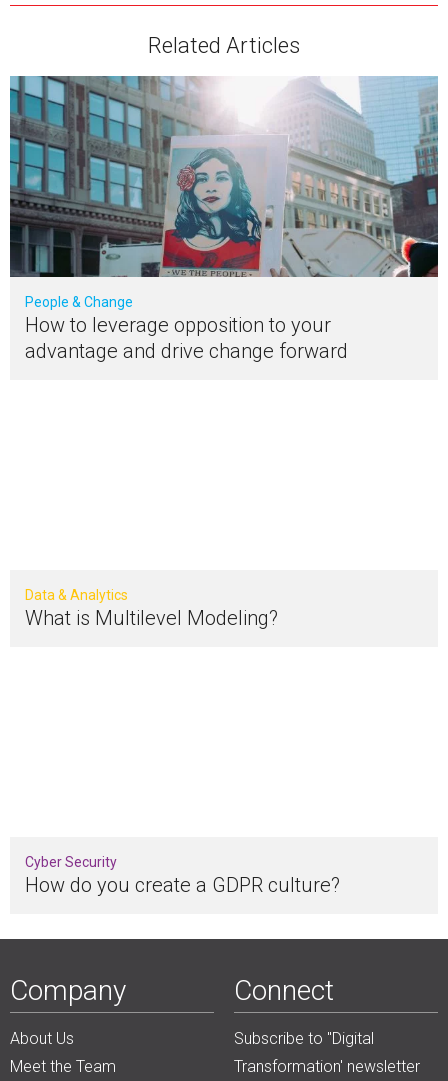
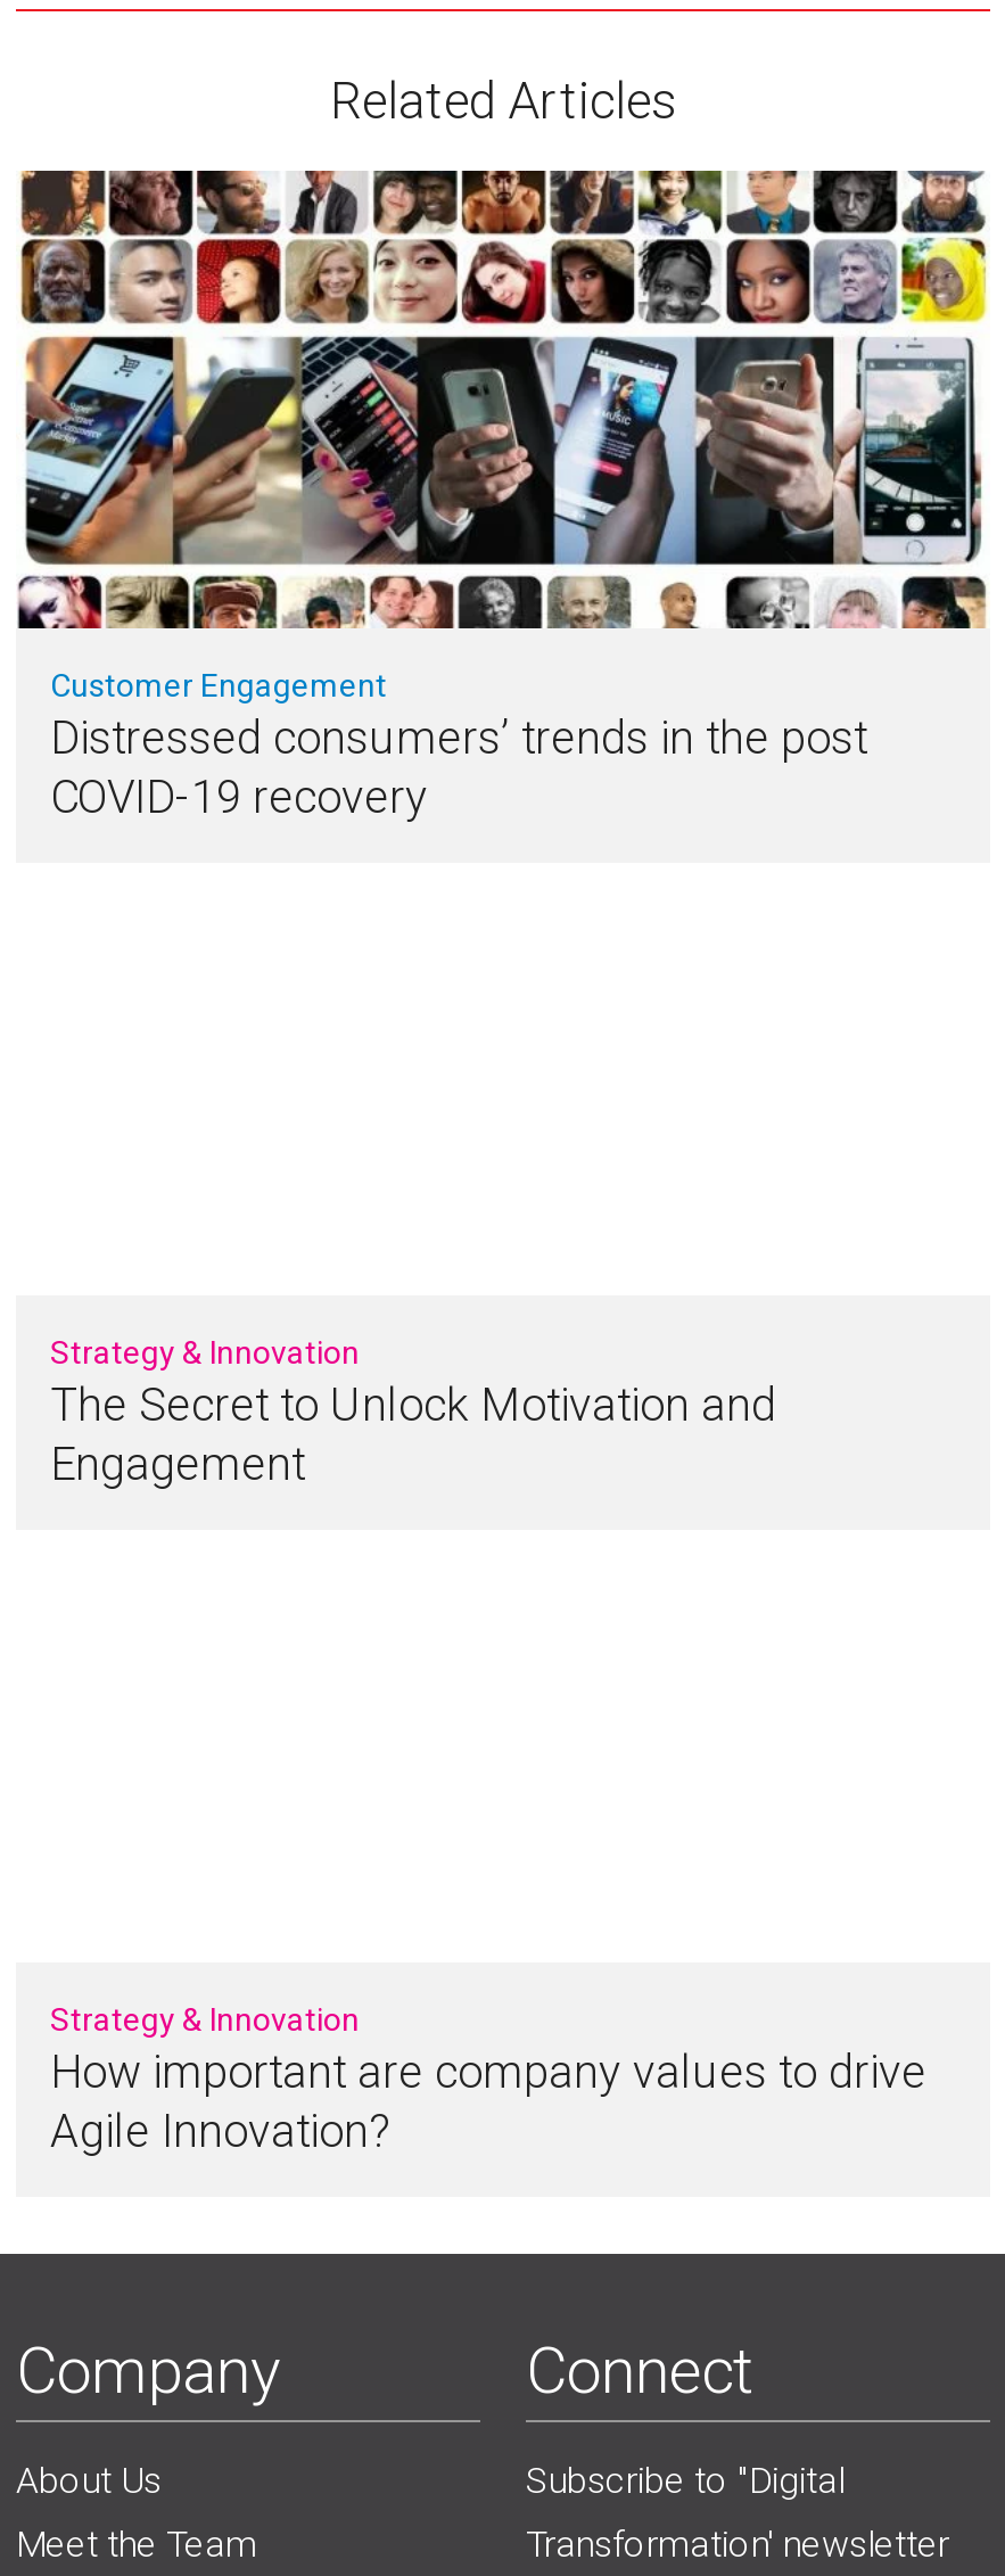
- [image]
- People & Change
- How to leverage opposition to your
- advantage and drive change forward
+ [image]
+ Customer Engagement
+ Distressed consumers’ trends in the post
+ COVID-19 recovery

- Data & Analytics
- What is Multilevel Modeling?
+ Strategy & Innovation
+ The Secret to Unlock Motivation and
+ Engagement

- Cyber Security
- How do you create a GDPR culture?
+ Strategy & Innovation
+ How important are company values to drive
+ Agile Innovation?
